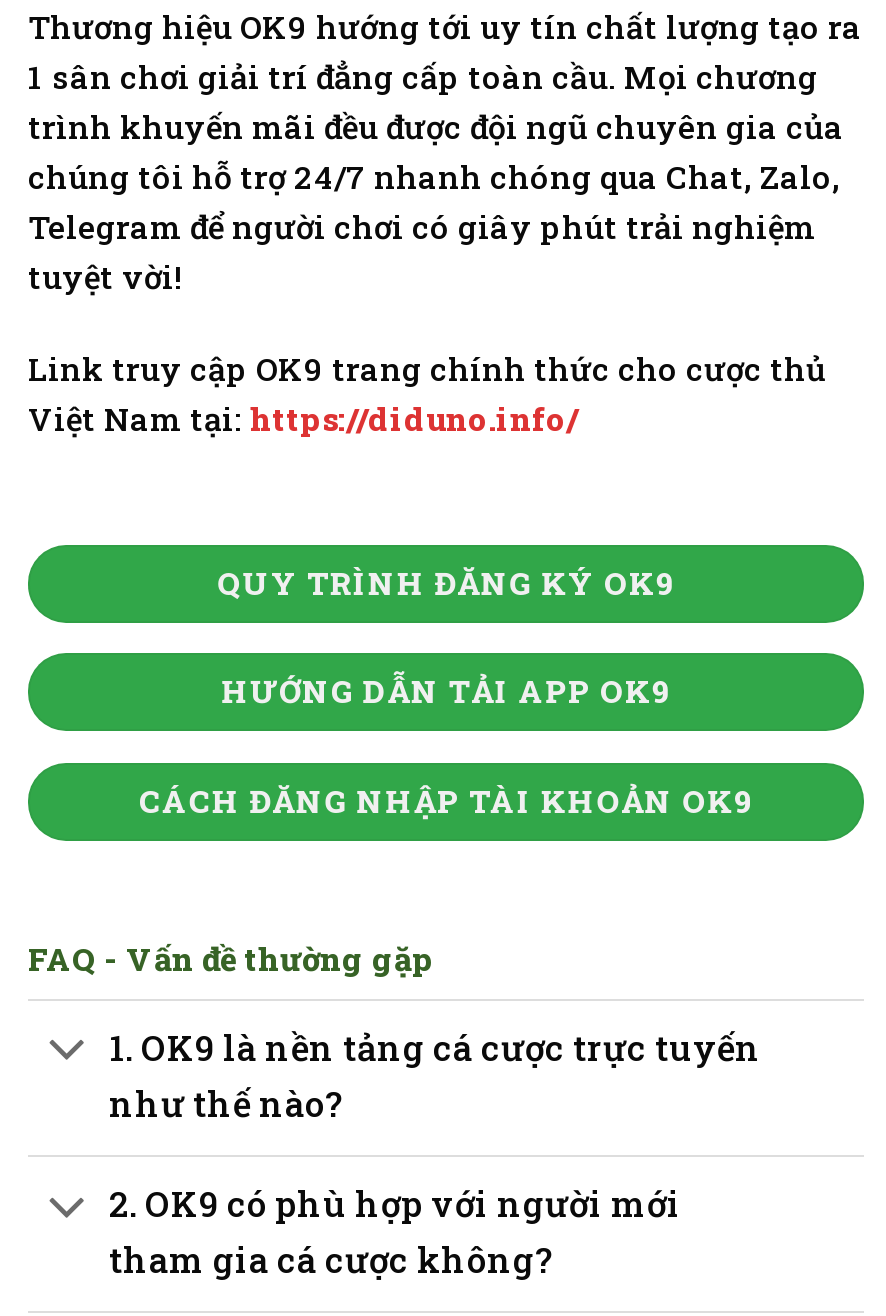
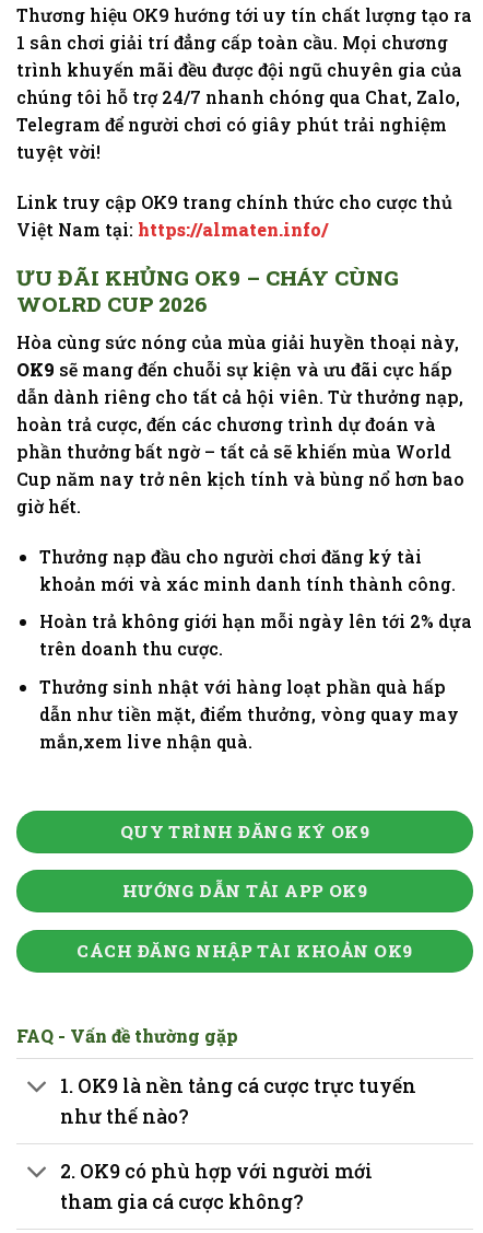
- Việt Nam tại: https://diduno.info/
+ Việt Nam tại: https://almaten.info/
+ ƯU ĐÃI KHỦNG OK9 – CHÁY CÙNG
+ WOLRD CUP 2026
+ Hòa cùng sức nóng của mùa giải huyền thoại này,
+ OK9 sẽ mang đến chuỗi sự kiện và ưu đãi cực hấp
+ dẫn dành riêng cho tất cả hội viên. Từ thưởng nạp,
+ hoàn trả cược, đến các chương trình dự đoán và
+ phần thưởng bất ngờ – tất cả sẽ khiến mùa World
+ Cup năm nay trở nên kịch tính và bùng nổ hơn bao
+ giờ hết.
+ Thưởng nạp đầu cho người chơi đăng ký tài
+ khoản mới và xác minh danh tính thành công.
+ Hoàn trả không giới hạn mỗi ngày lên tới 2% dựa
+ trên doanh thu cược.
+ Thưởng sinh nhật với hàng loạt phần quà hấp
+ dẫn như tiền mặt, điểm thưởng, vòng quay may
+ mắn,xem live nhận quà.
